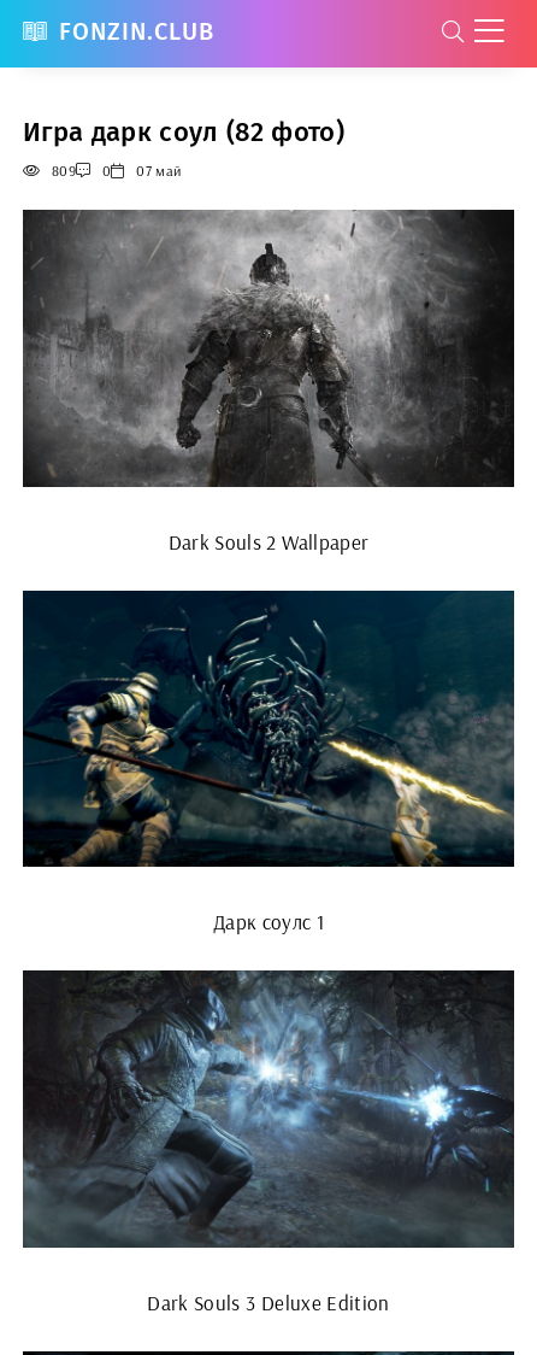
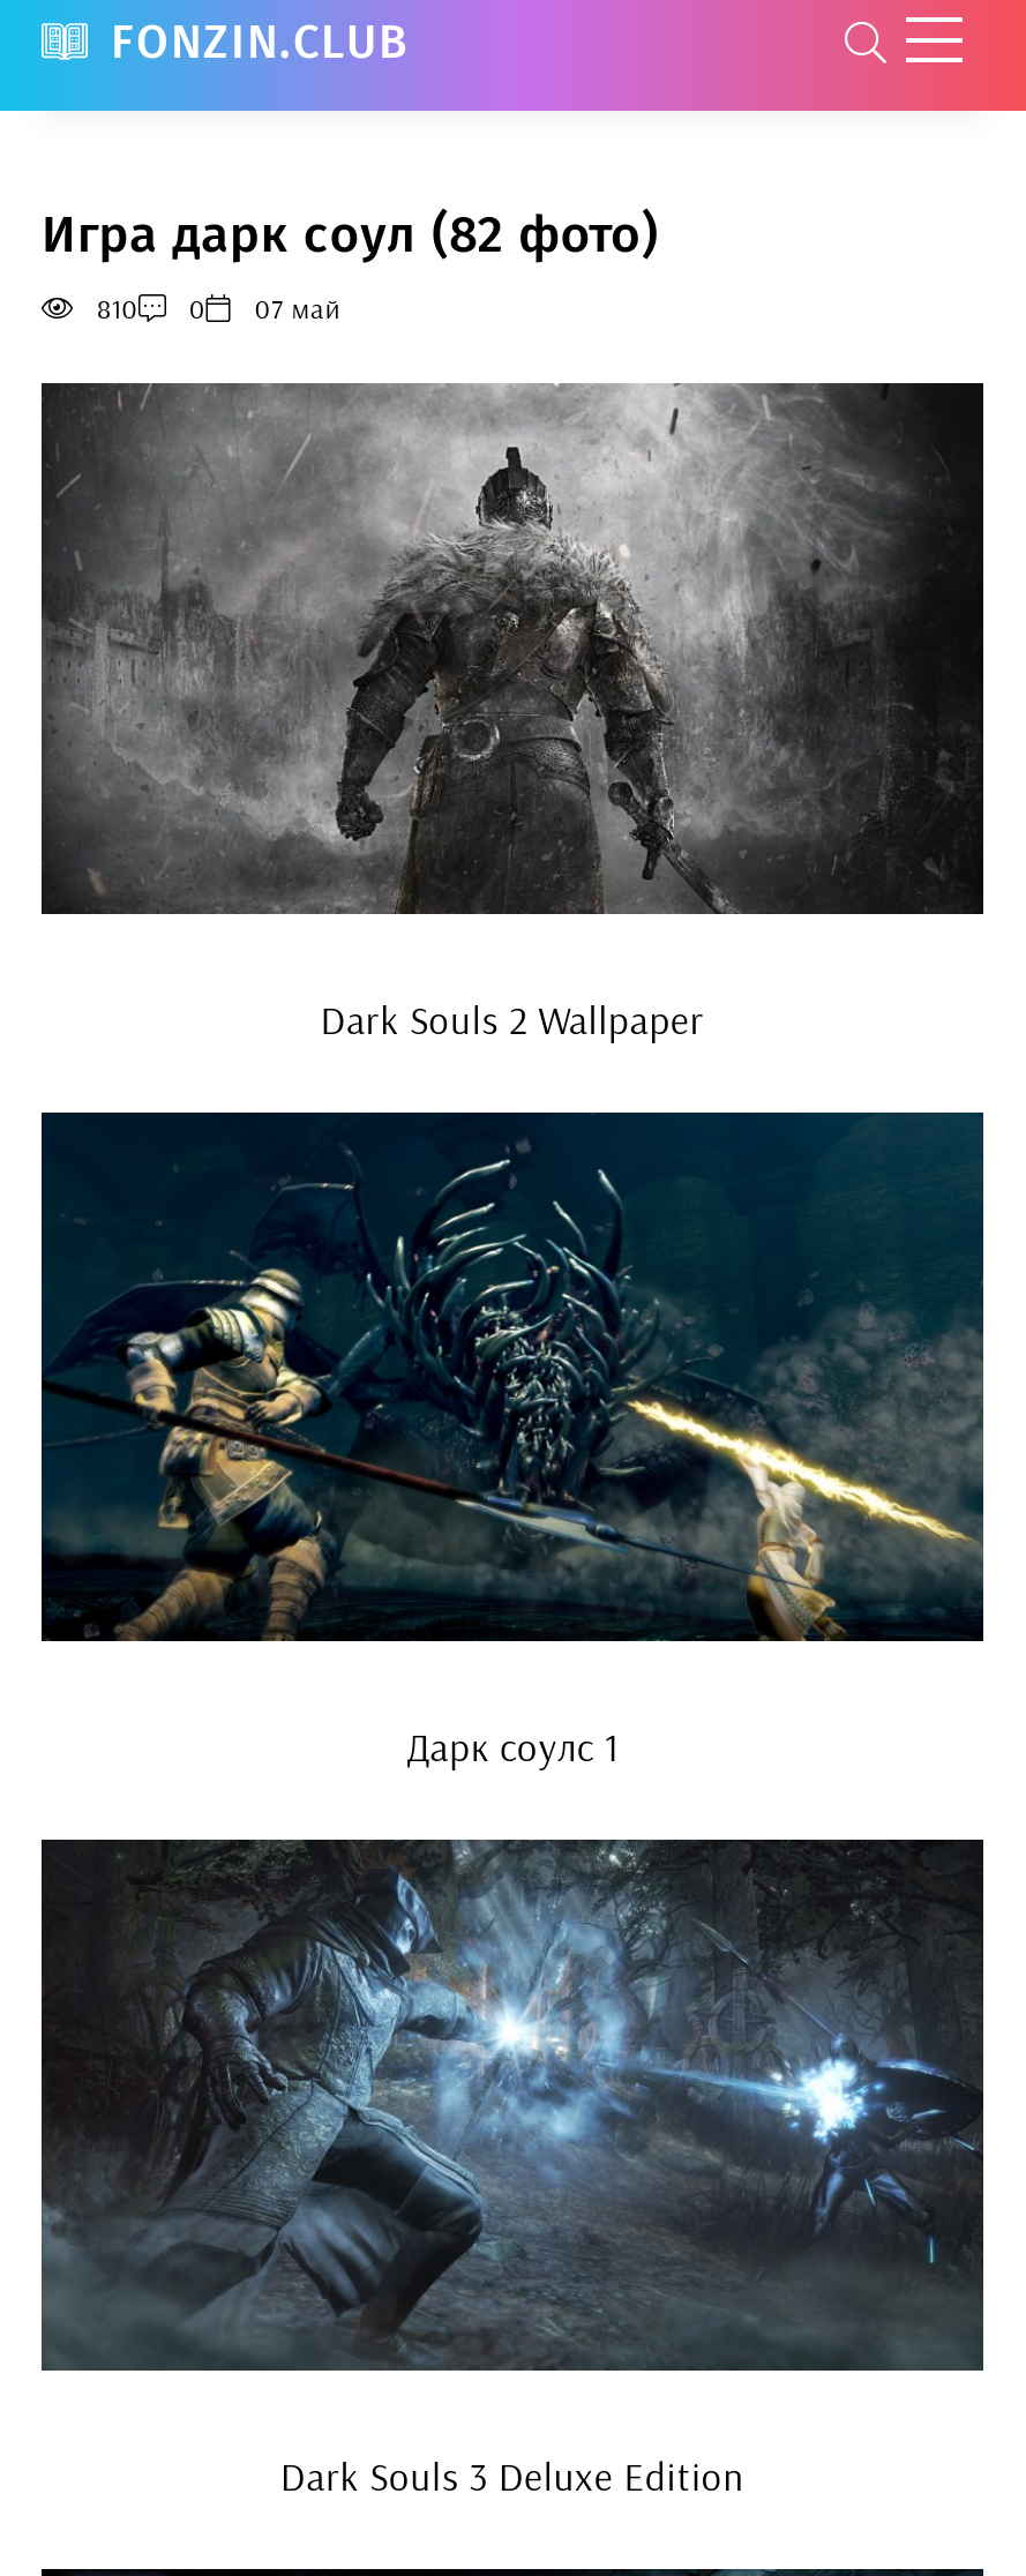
- 809 0 07 май
+ 810 0 07 май
